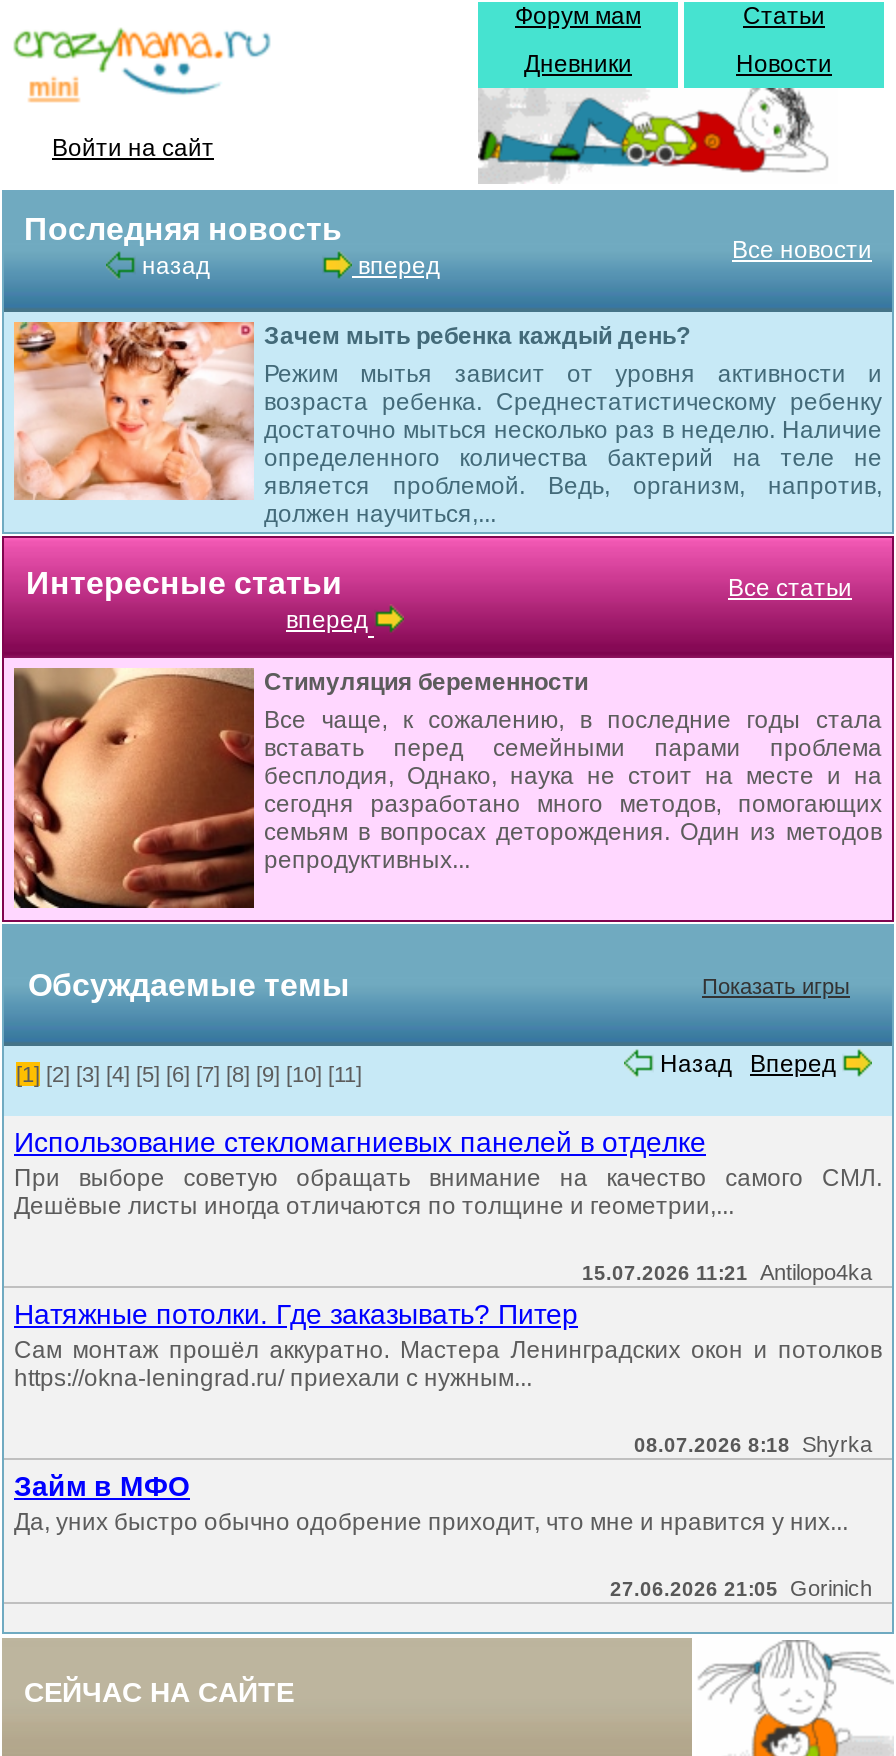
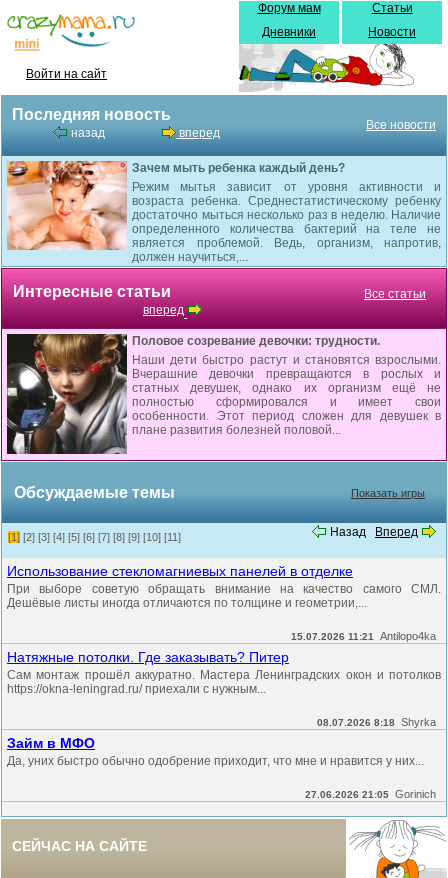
- [image]
- Стимуляция беременности
- Все чаще, к сожалению, в последние годы стала
- вставать перед семейными парами проблема
- бесплодия, Однако, наука не стоит на месте и на
- сегодня разработано много методов, помогающих
- семьям в вопросах деторождения. Один из методов
- репродуктивных...
+ [image]
+ Половое созревание девочки: трудности.
+ Наши дети быстро растут и становятся взрослыми.
+ Вчерашние девочки превращаются в рослых и
+ статных девушек, однако их организм ещё не
+ полностью сформировался и имеет свои
+ особенности. Этот период сложен для девушек в
+ плане развития болезней половой...
